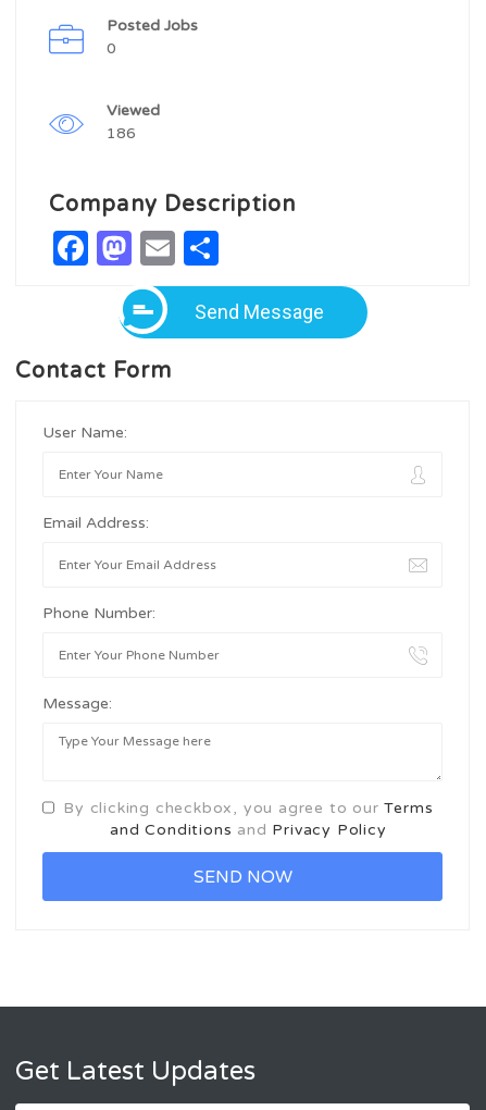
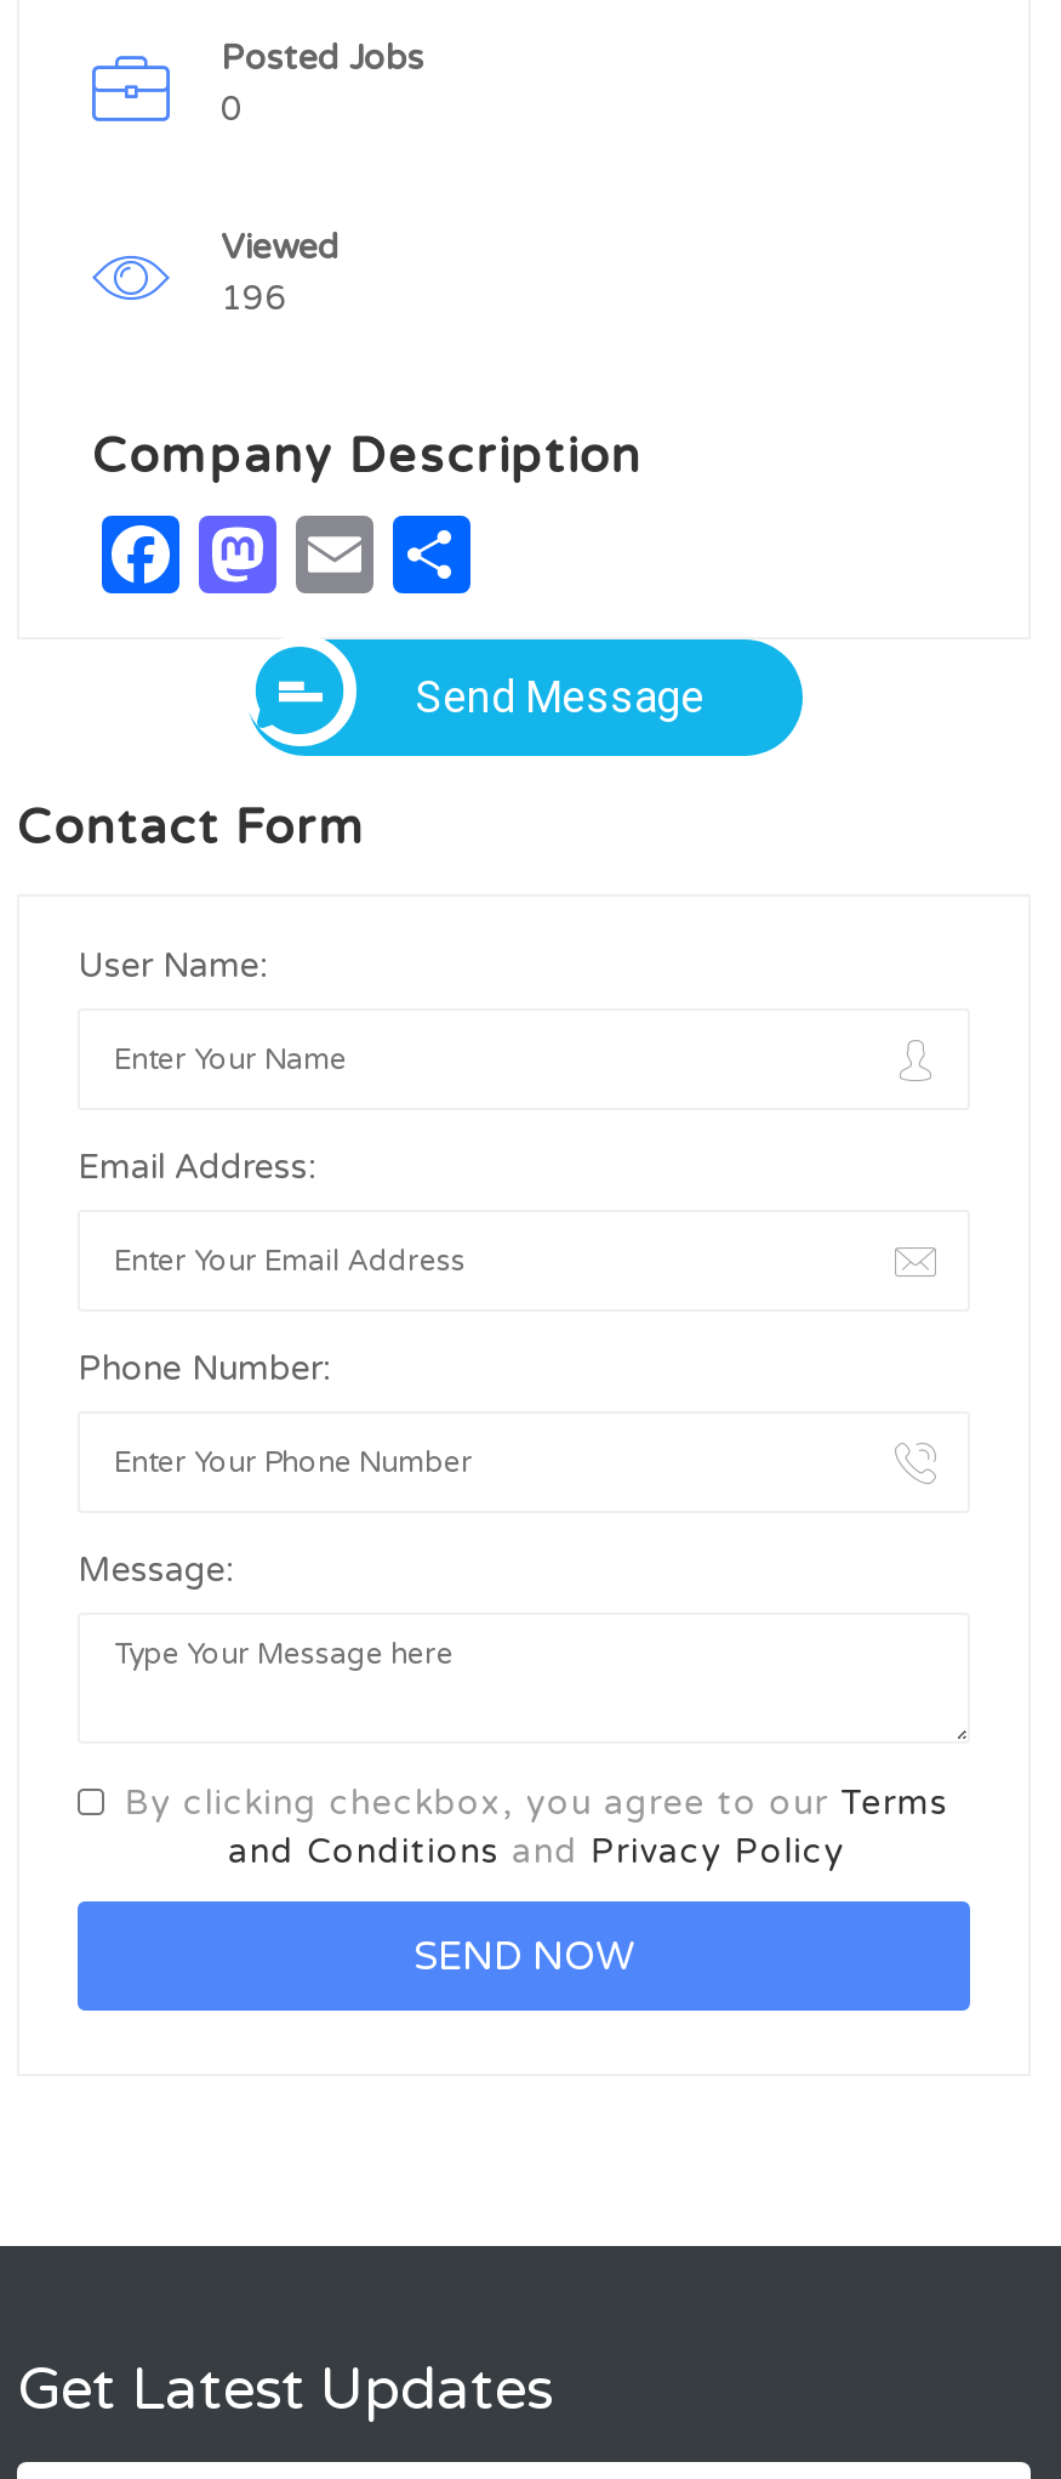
- 186
+ 196
